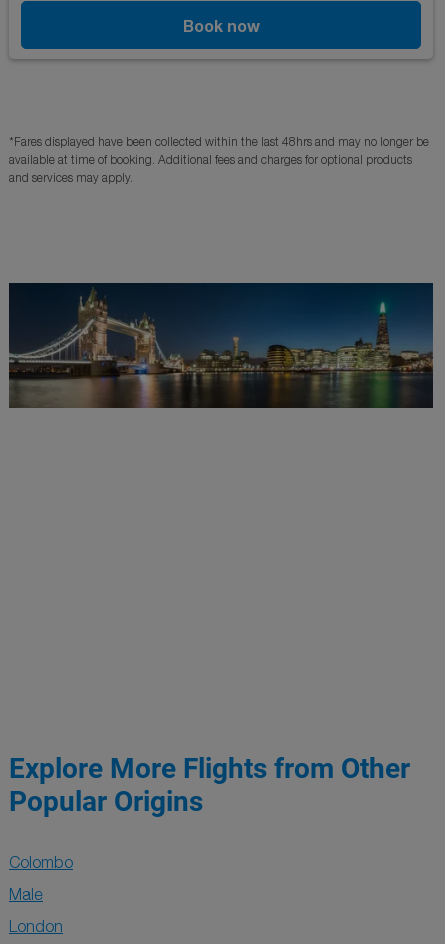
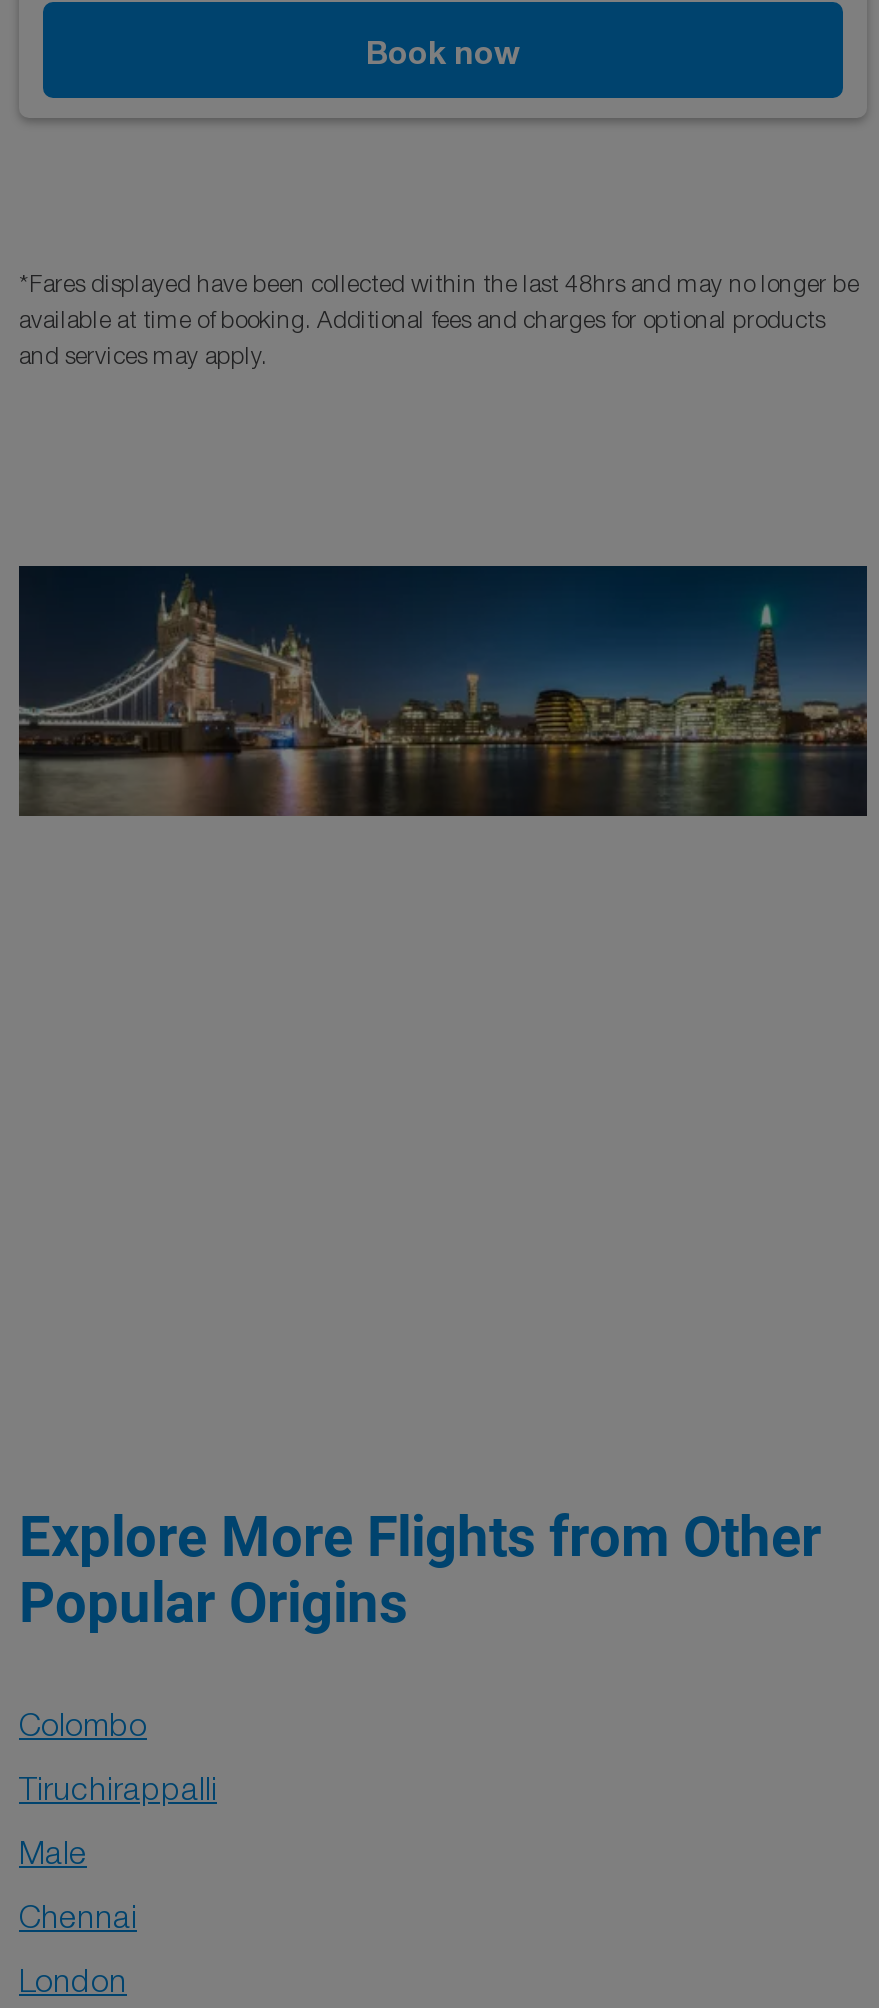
+ Tiruchirappalli

+ Chennai
